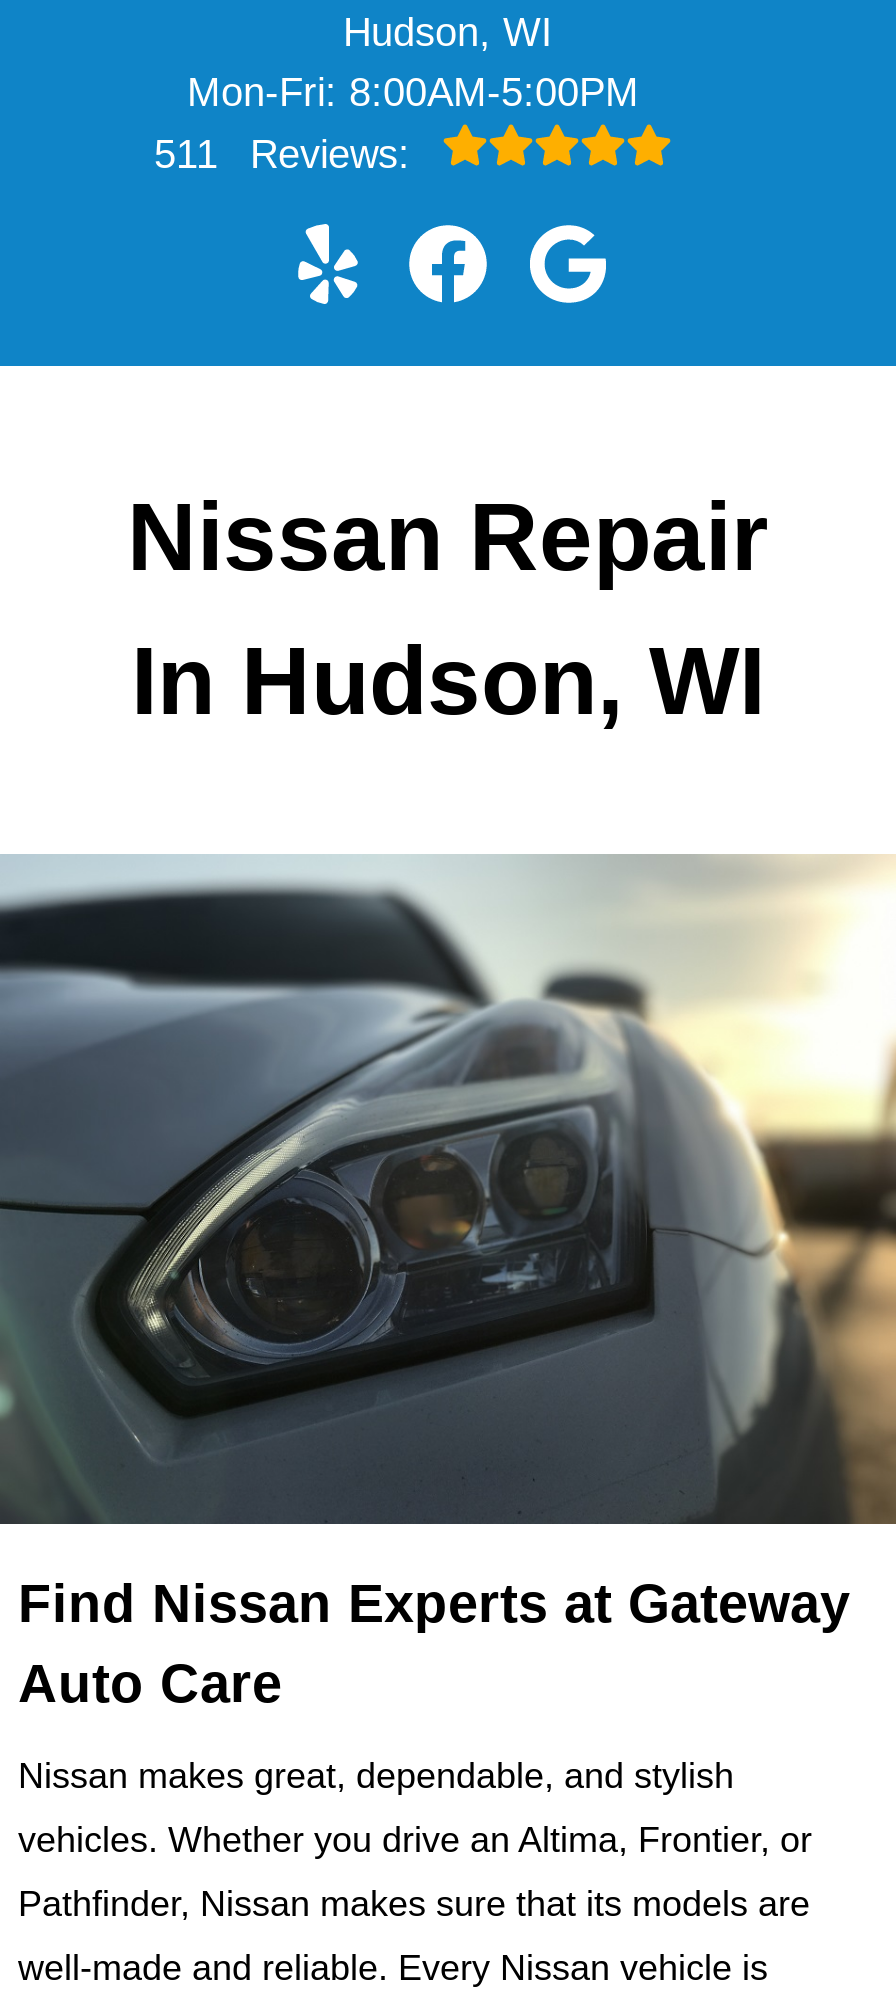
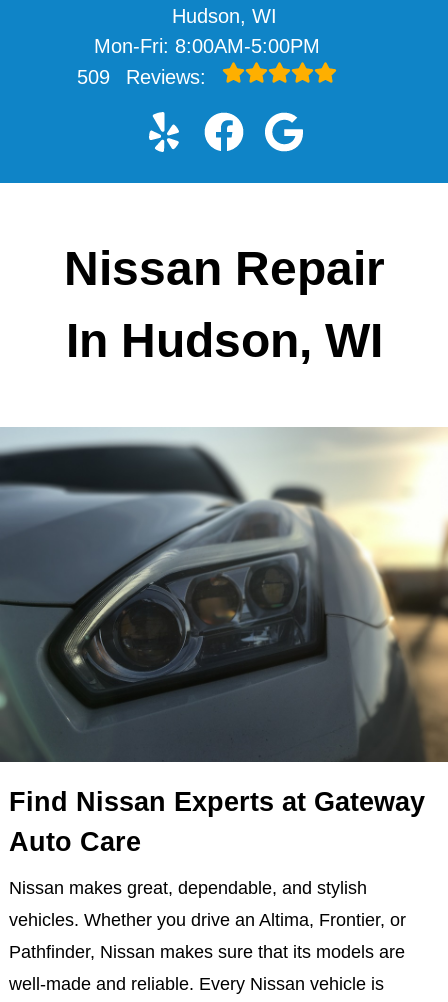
- 511 Reviews:
+ 509 Reviews:
